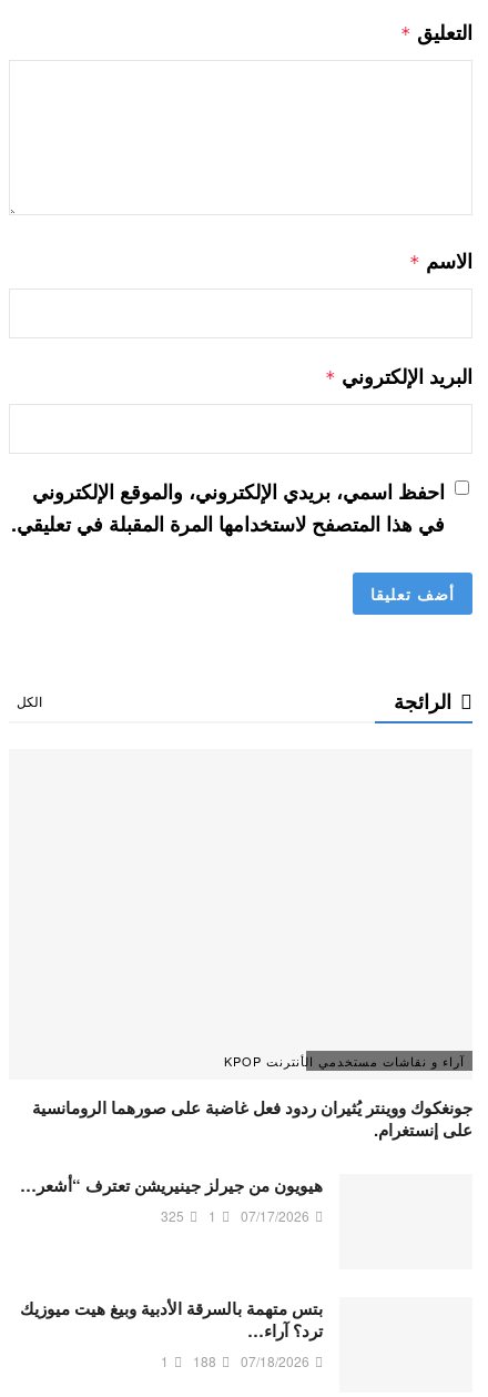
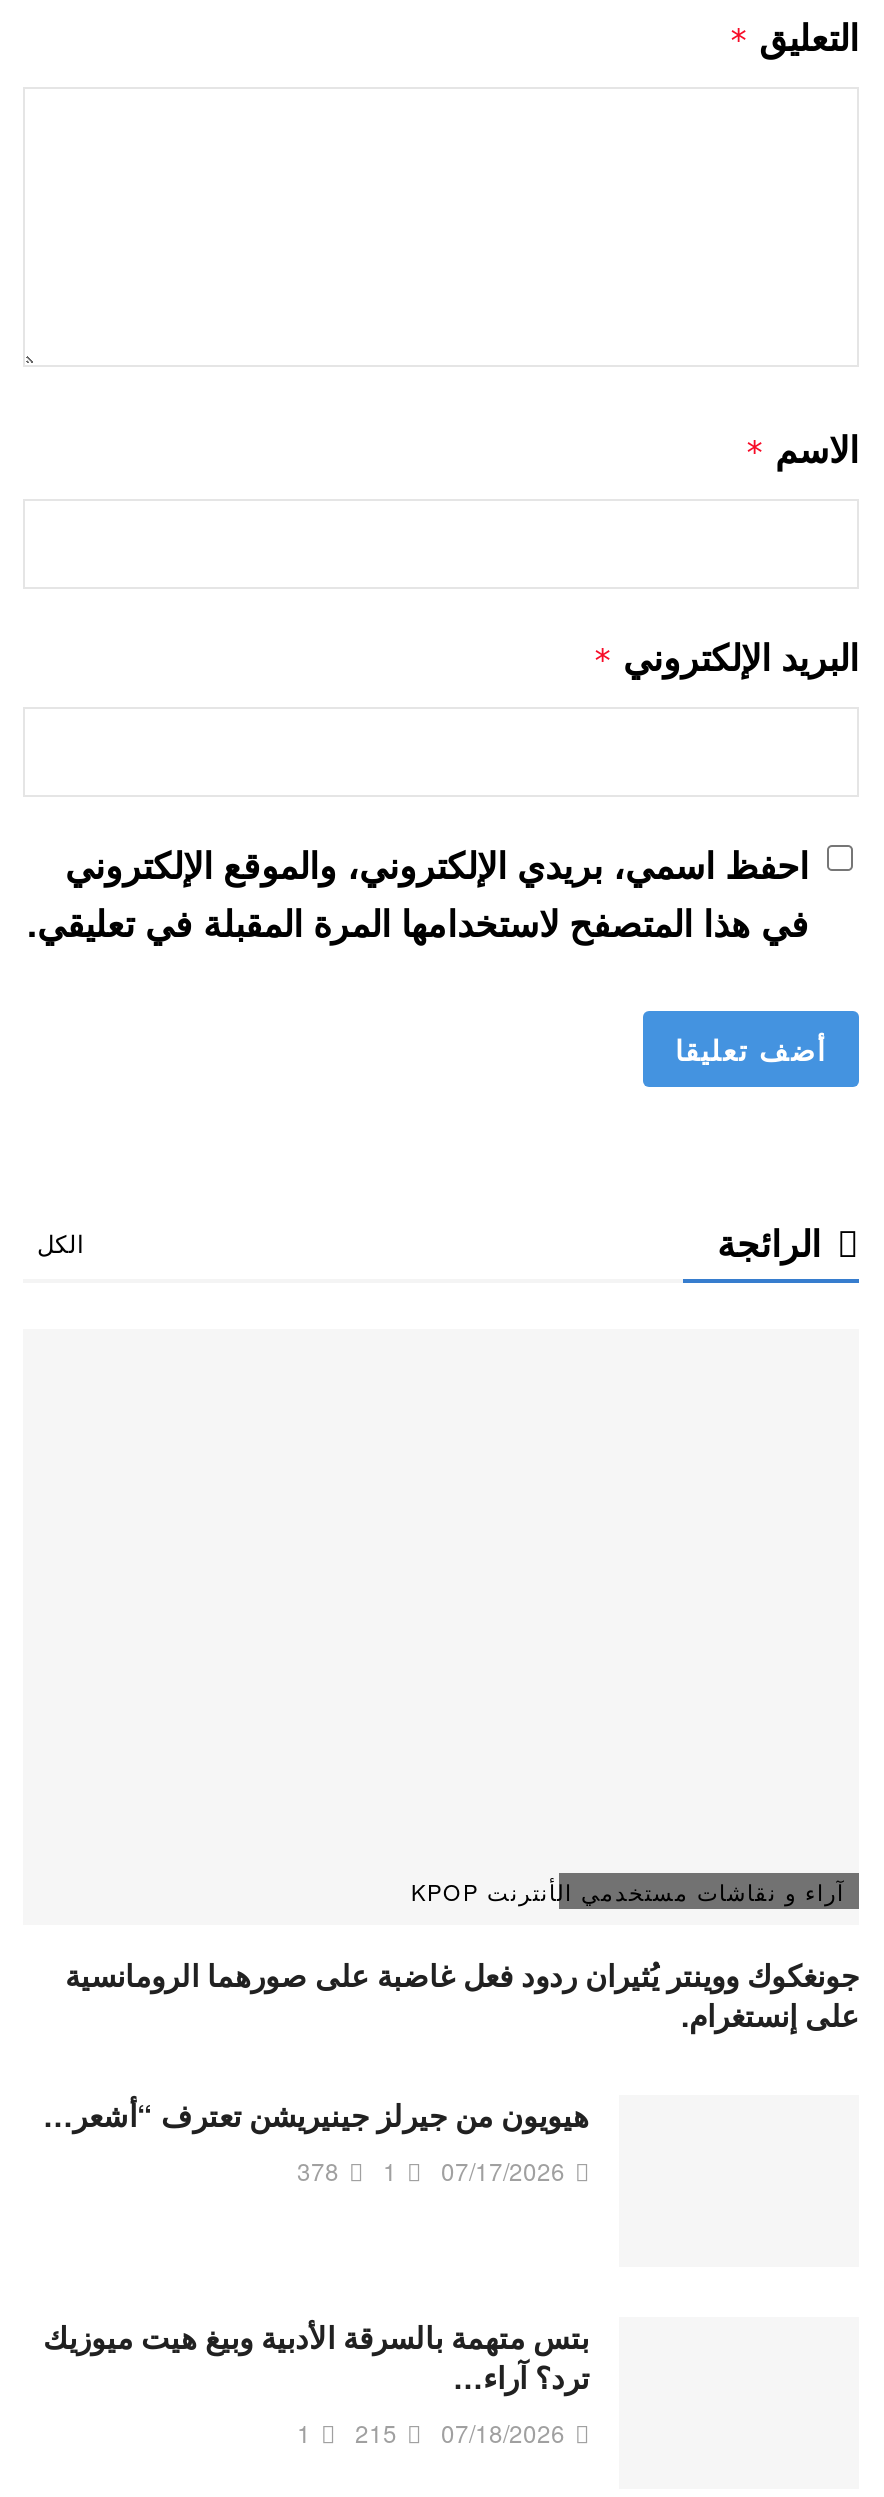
- 325 1 07/17/2026
+ 378 1 07/17/2026

- 1 188 07/18/2026
+ 1 215 07/18/2026
